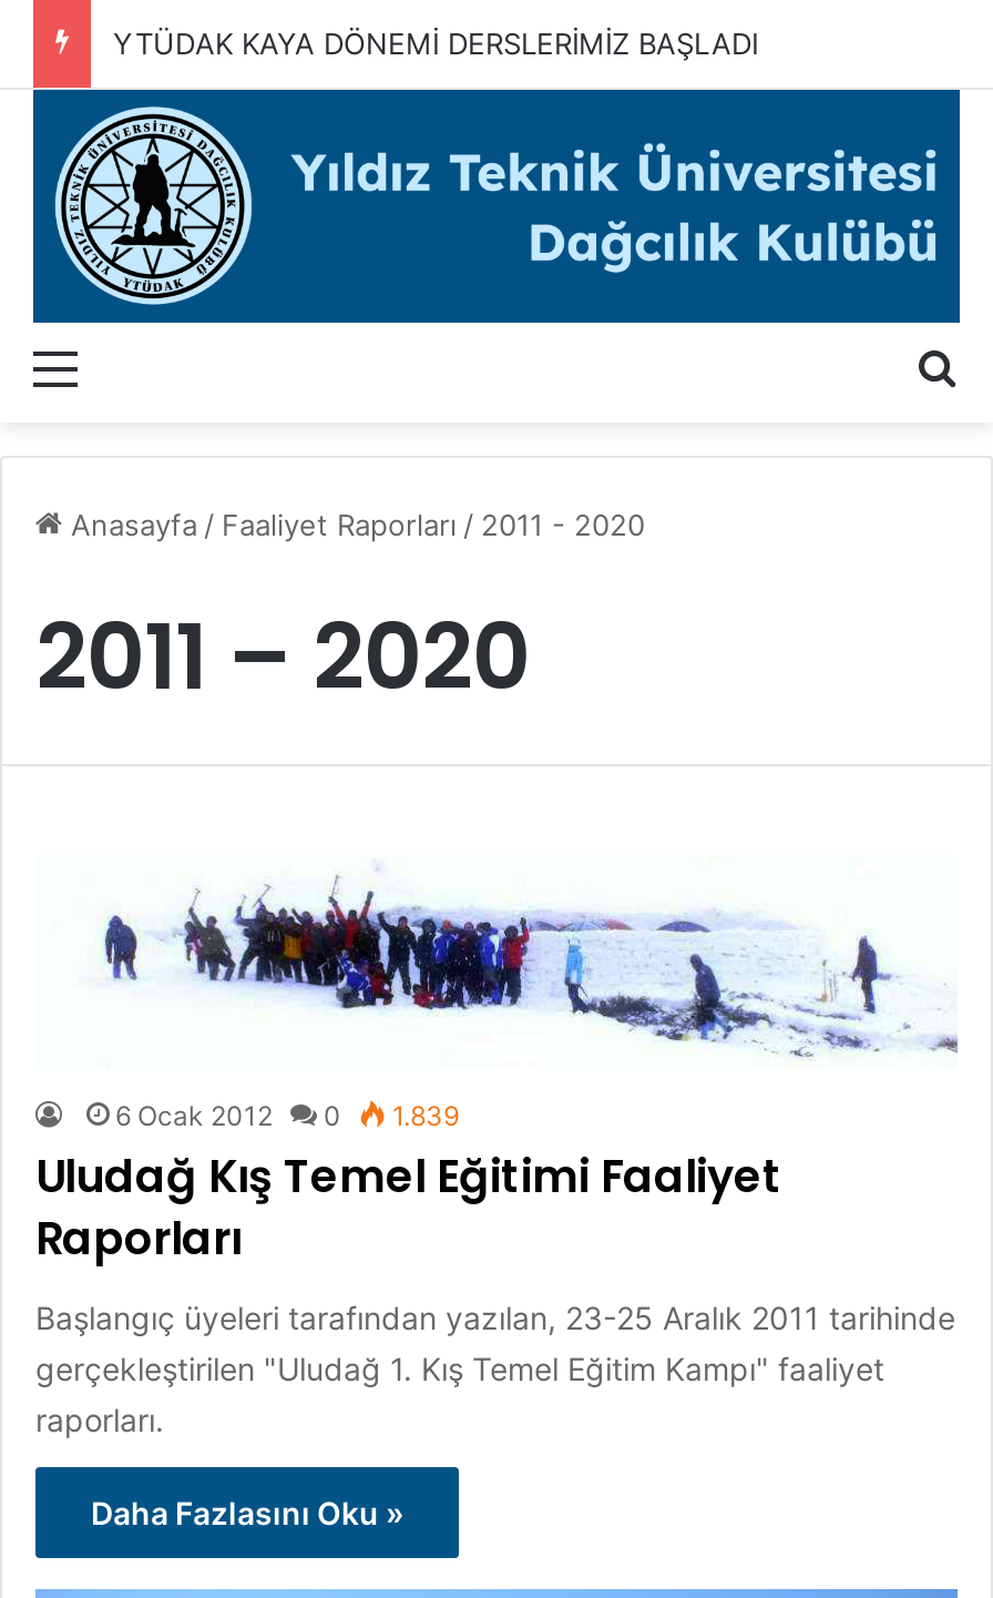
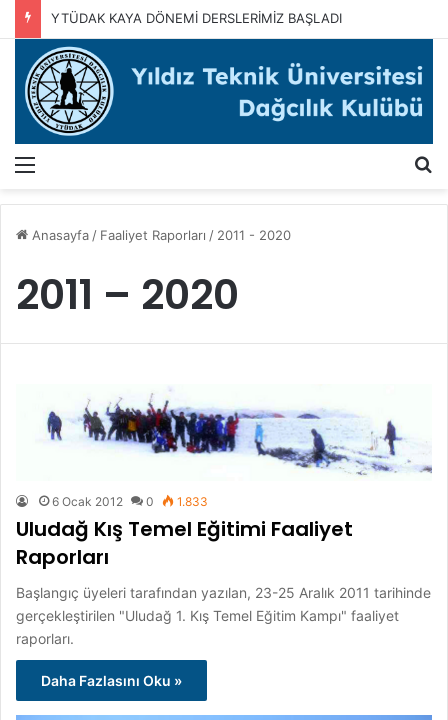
- 6 Ocak 2012 0 1.839
+ 6 Ocak 2012 0 1.833
